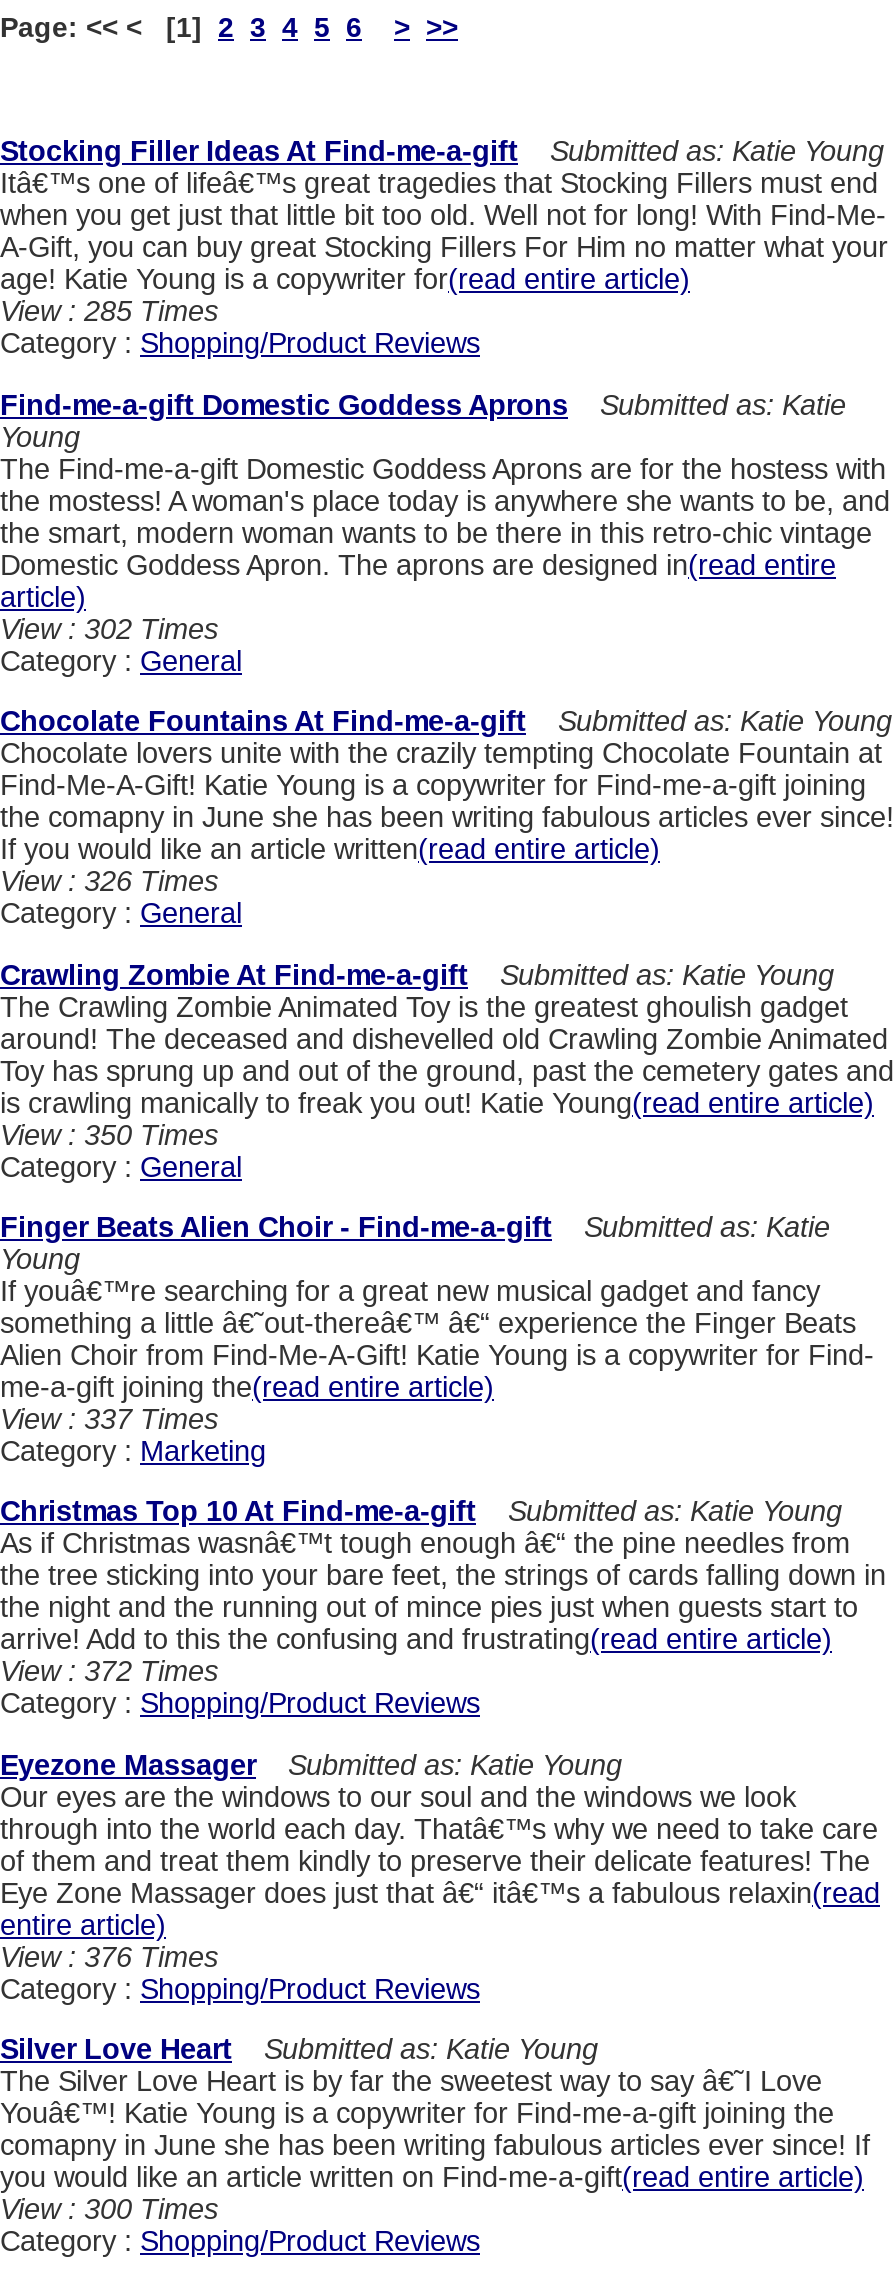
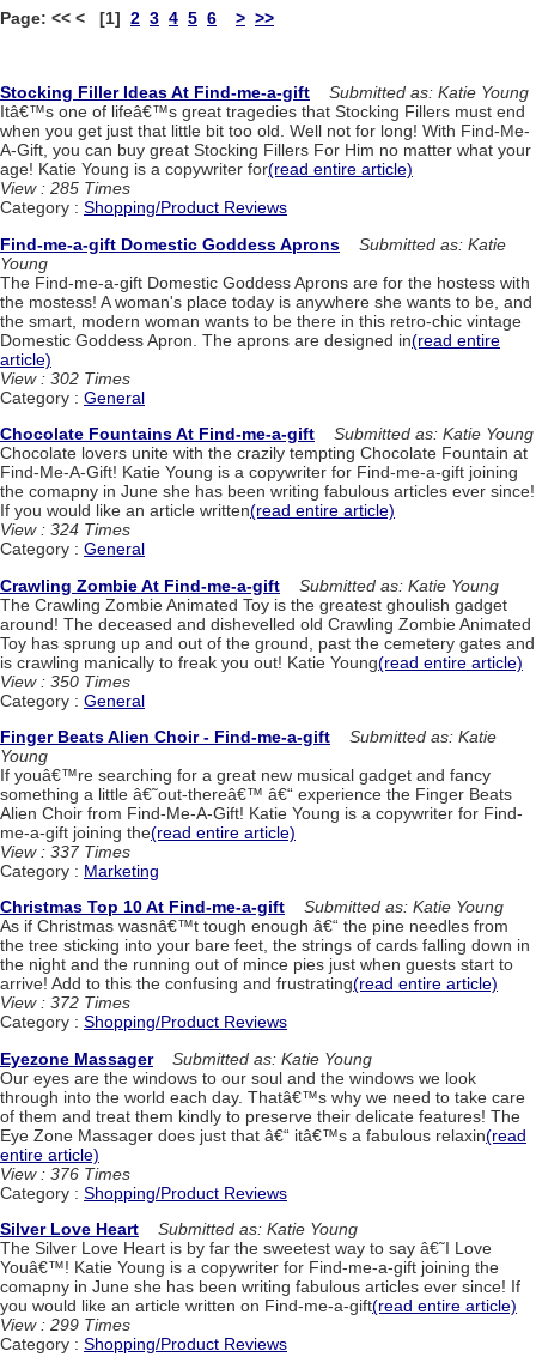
- View : 326 Times
+ View : 324 Times

- View : 300 Times
+ View : 299 Times
